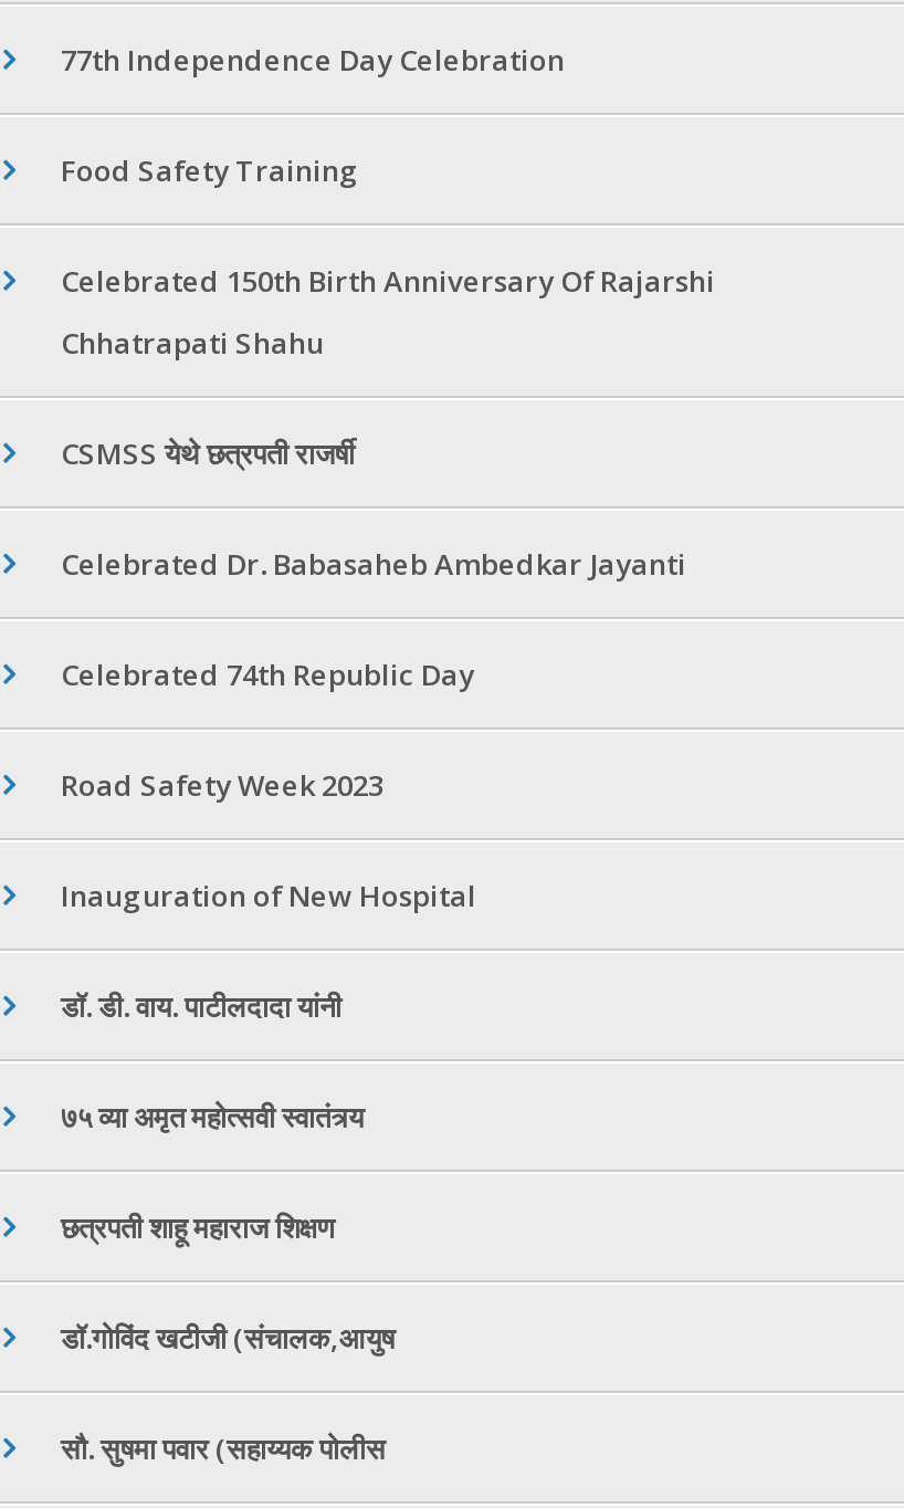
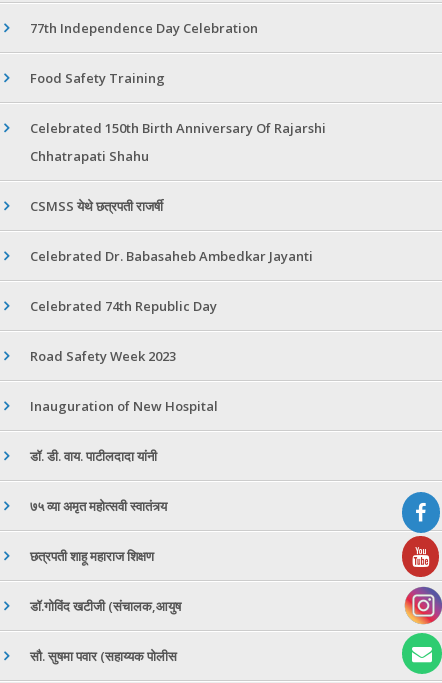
+ [image]

+ [image]

+ [image]
